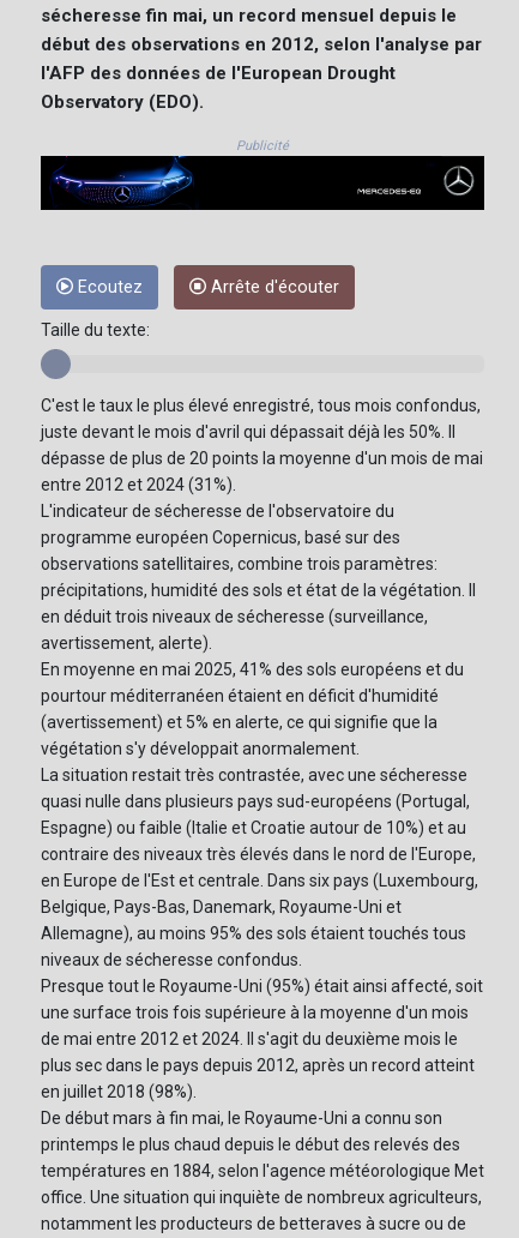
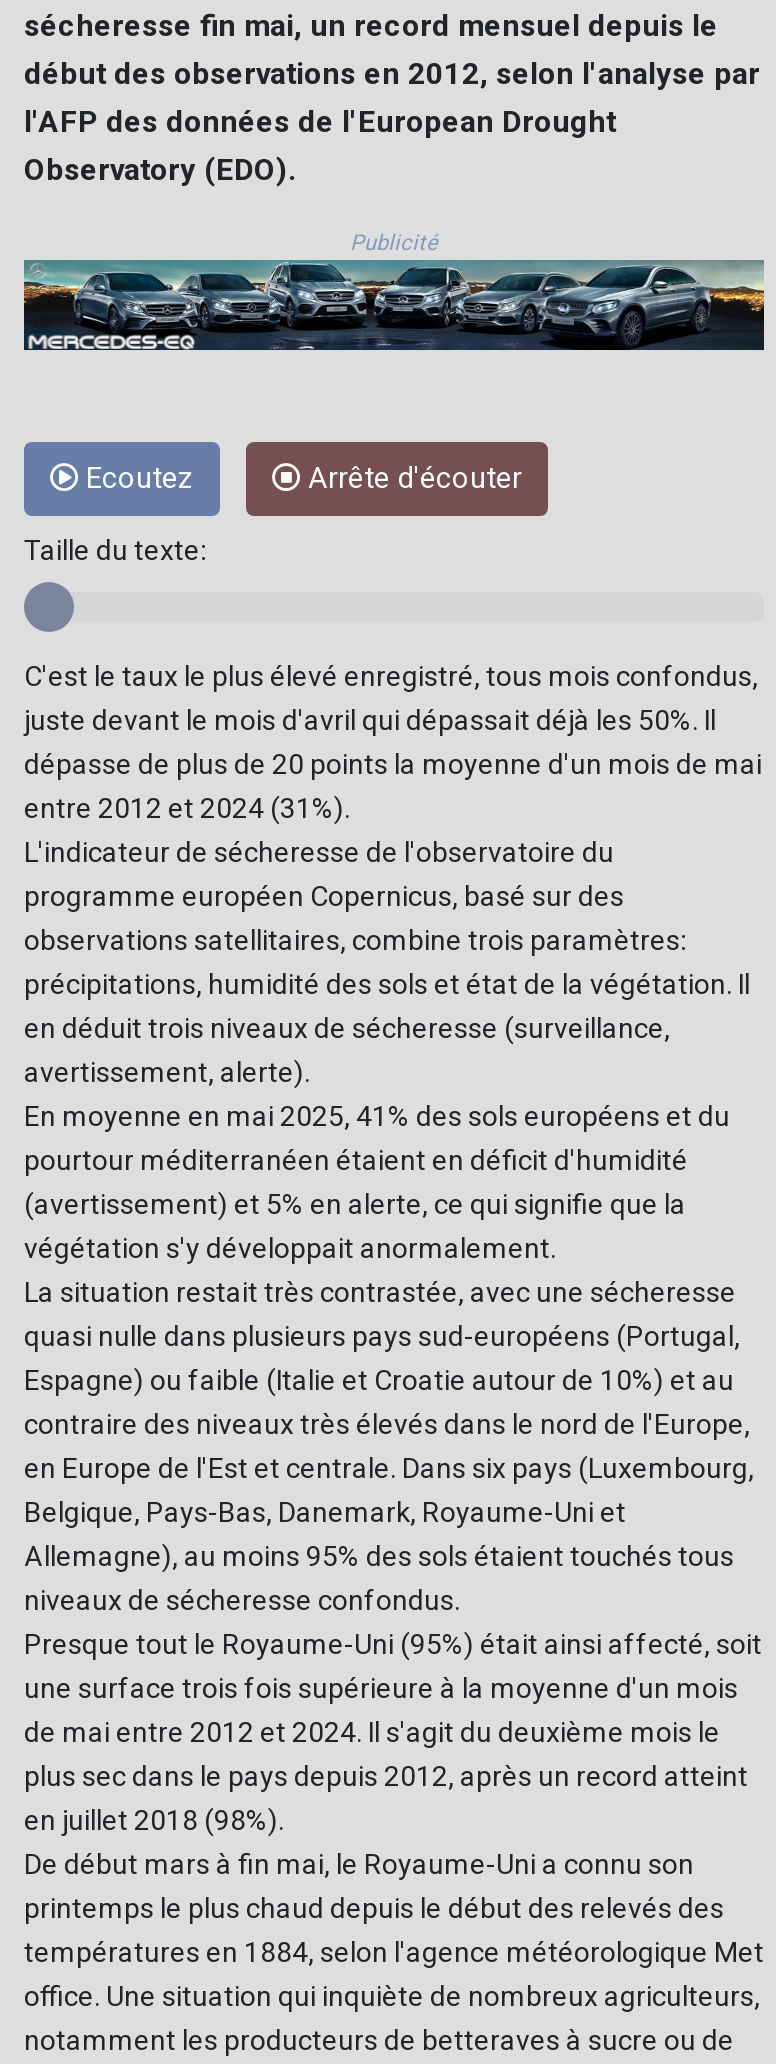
- [image]
+ [image]
